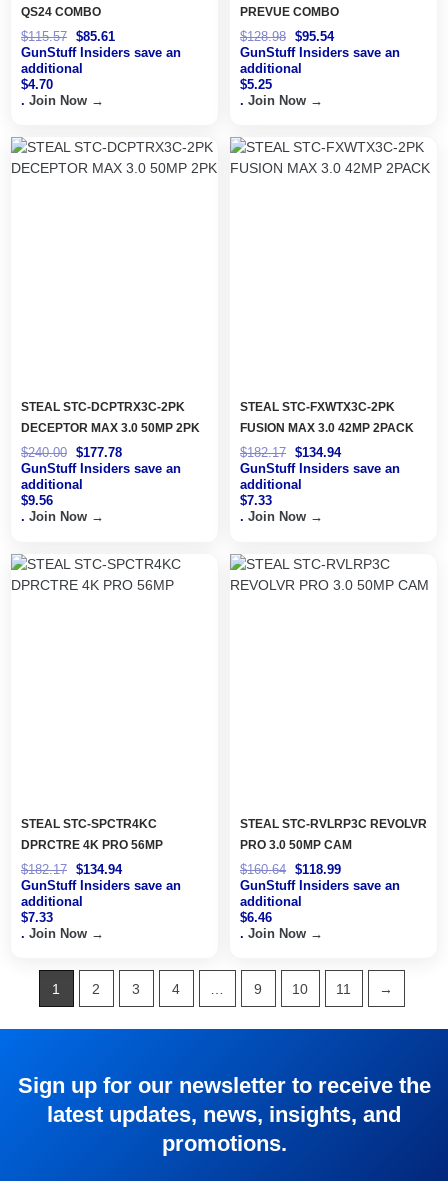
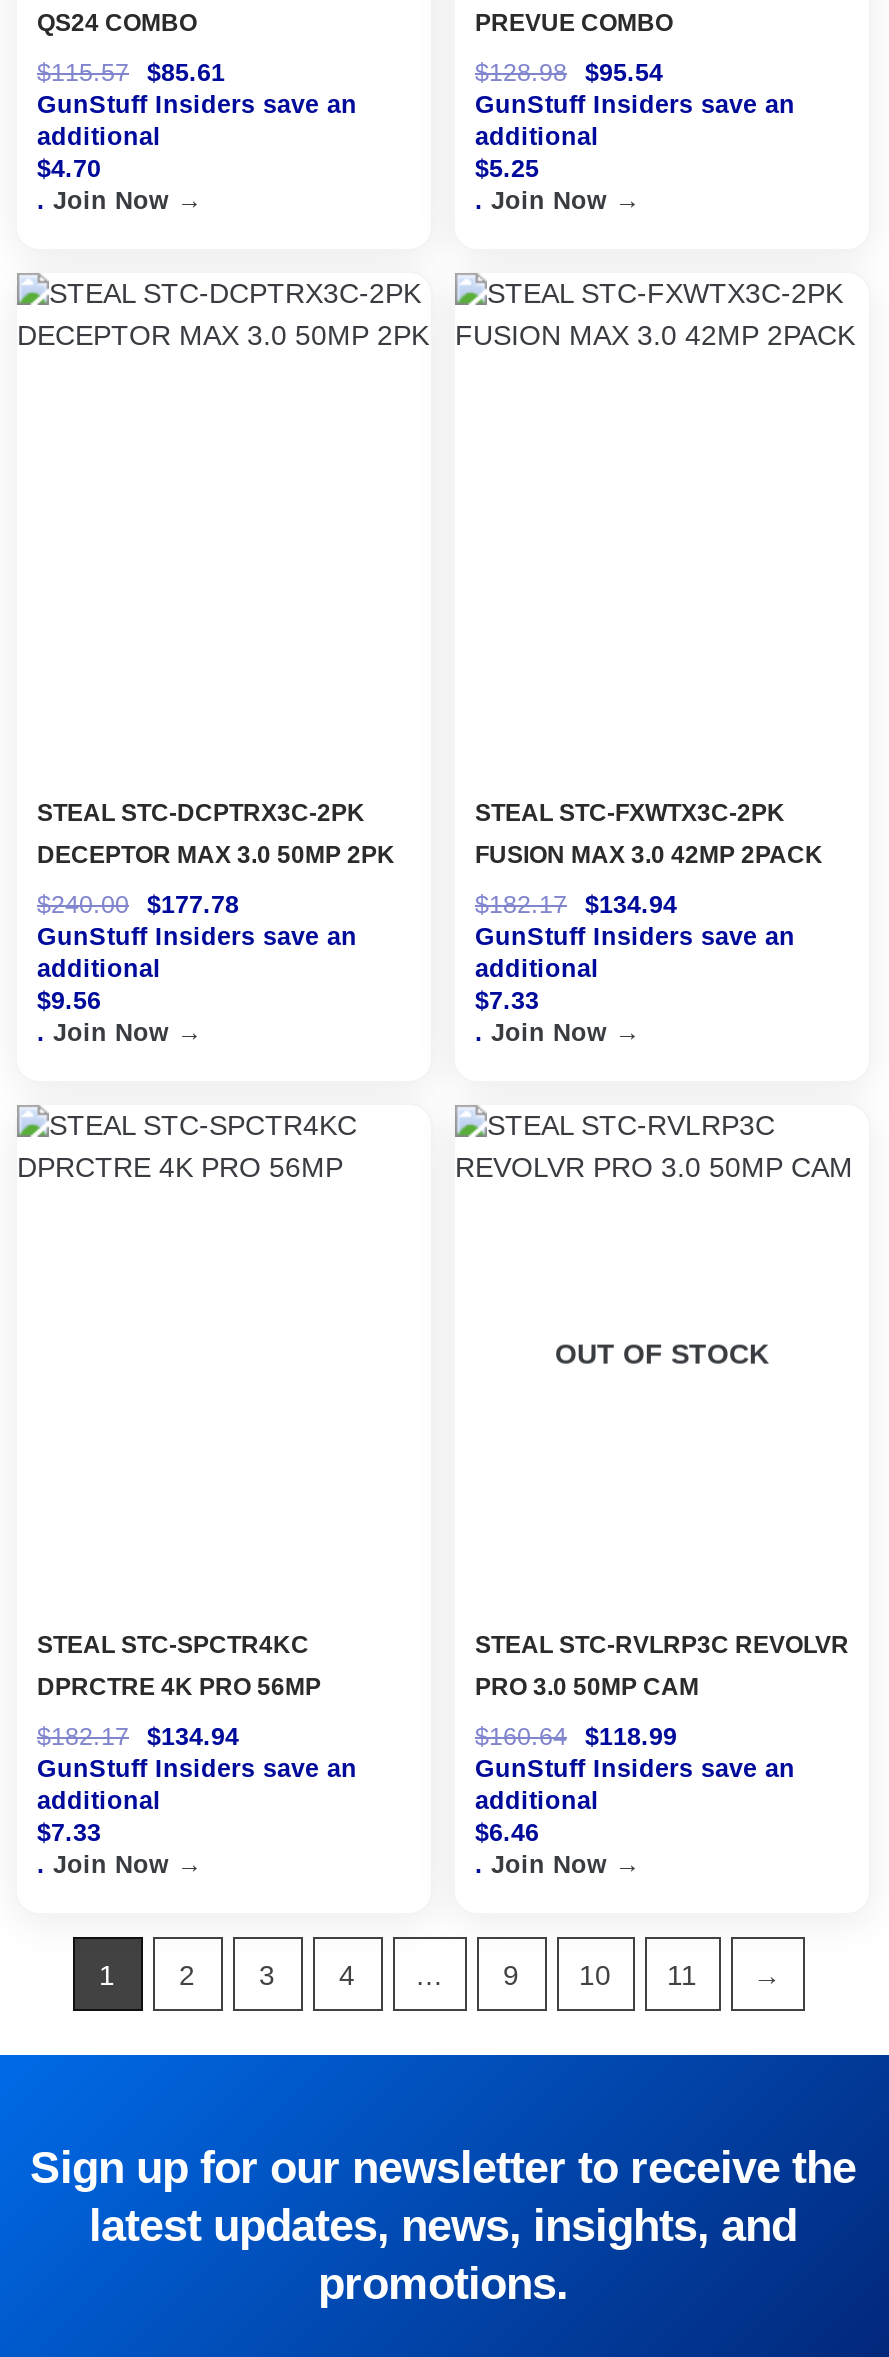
+ OUT OF STOCK
